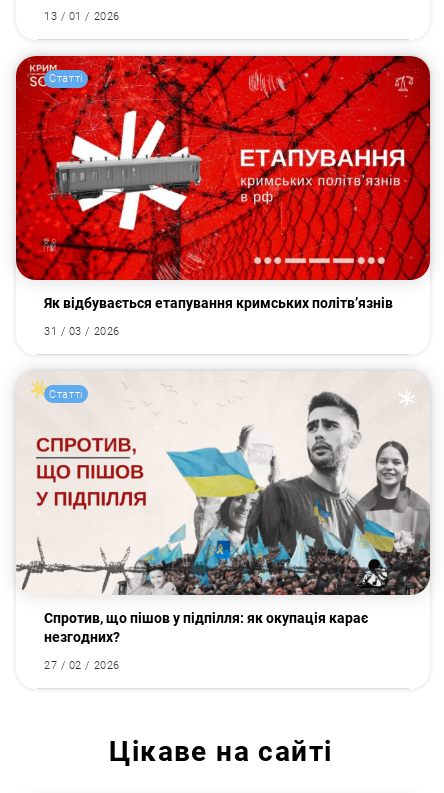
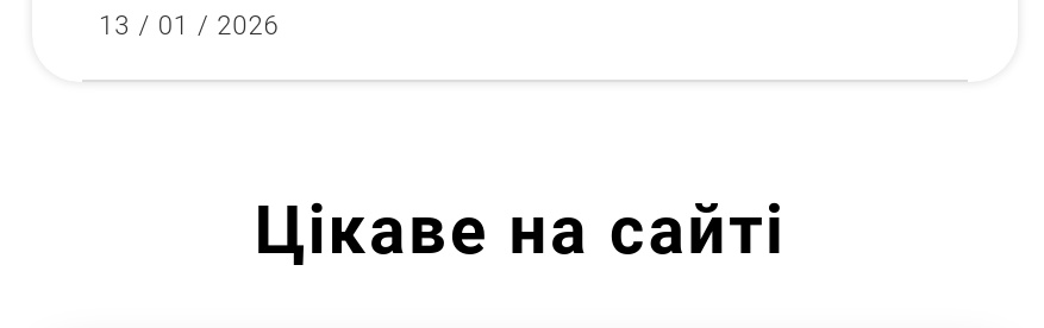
- [image]
- Статті

- Як відбувається етапування кримських політв’язнів
- 31 / 03 / 2026

- [image]
- Статті

- Спротив, що пішов у підпілля: як окупація карає
- незгодних?
- 27 / 02 / 2026
